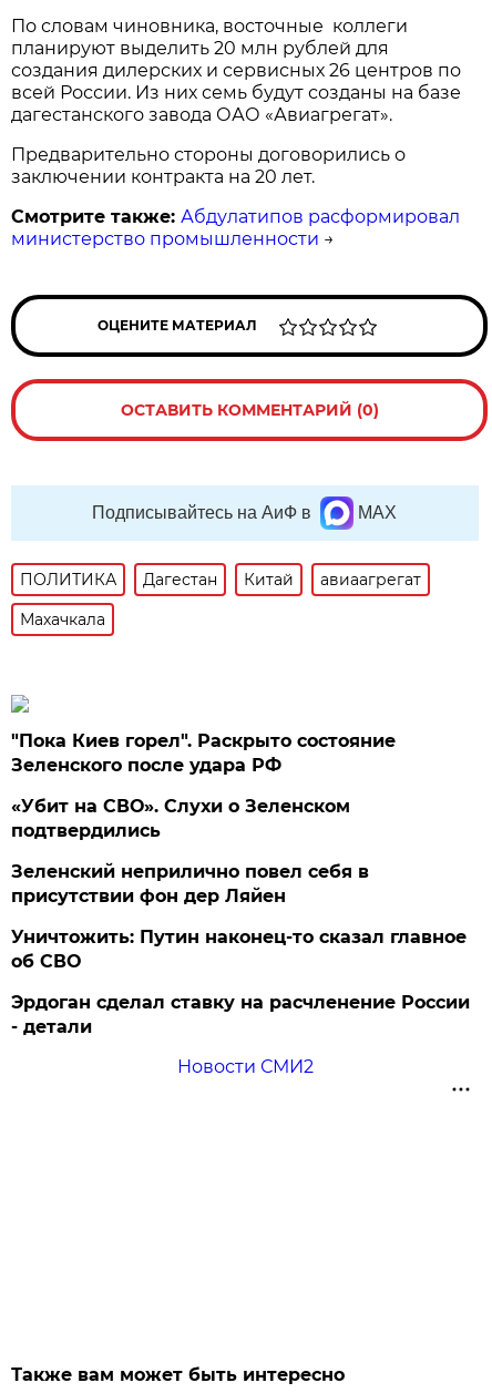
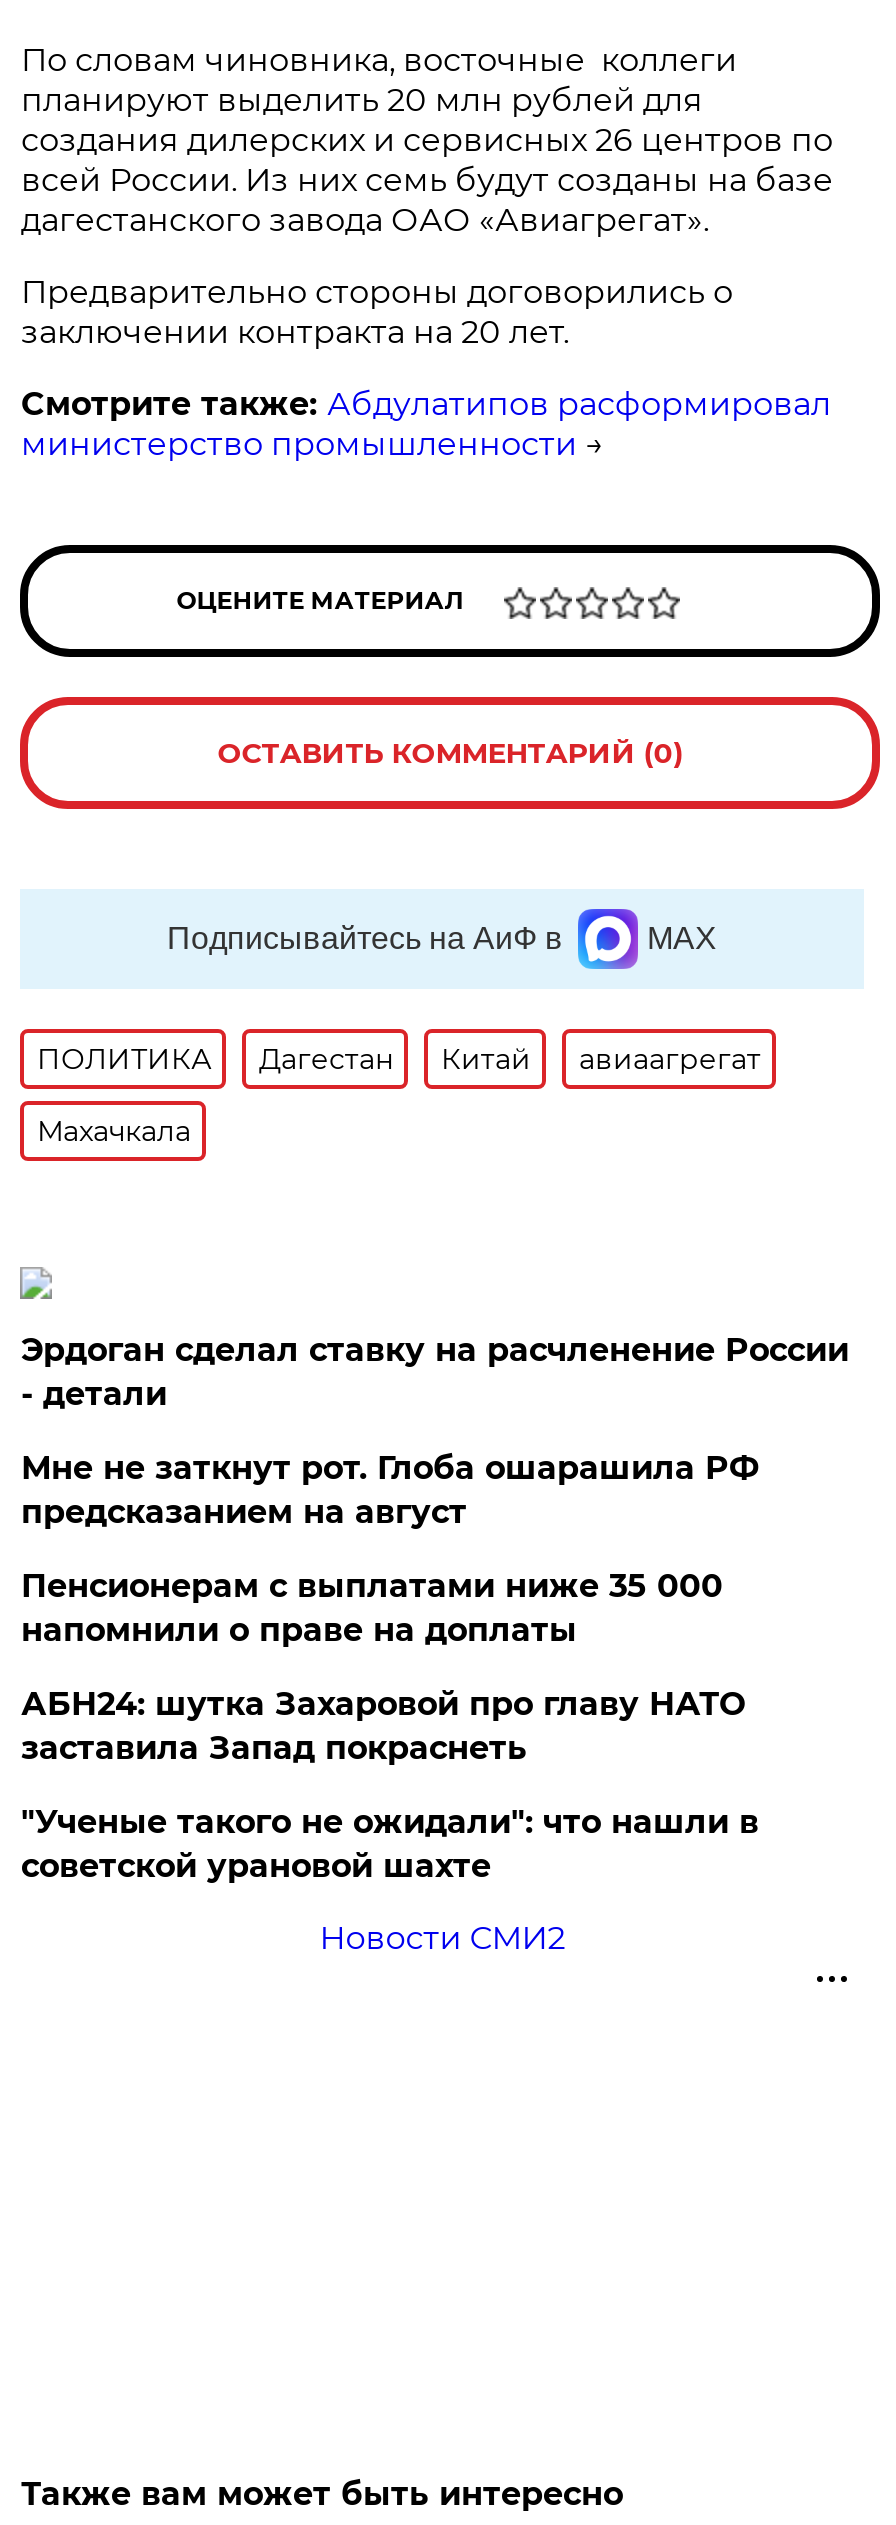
- "Пока Киев горел". Раскрыто состояние
- Зеленского после удара РФ
- «Убит на СВО». Слухи о Зеленском
- подтвердились
- Зеленский неприлично повел cебя в
- присутствии фон дер Ляйен
- Уничтожить: Путин наконец-то сказал главное
- об СВО

moved up: Эрдоган сделал ставку на расчленение России | - детали

+ Мне не заткнут рот. Глоба ошарашила РФ
+ предсказанием на август
+ Пенсионерам с выплатами ниже 35 000
+ напомнили о праве на доплаты
+ АБН24: шутка Захаровой про главу НАТО
+ заставила Запад покраснеть
+ "Ученые такого не ожидали": что нашли в
+ советской урановой шахте
